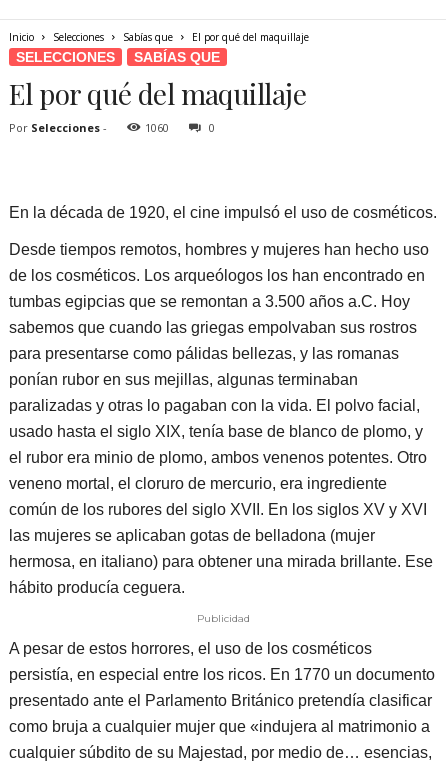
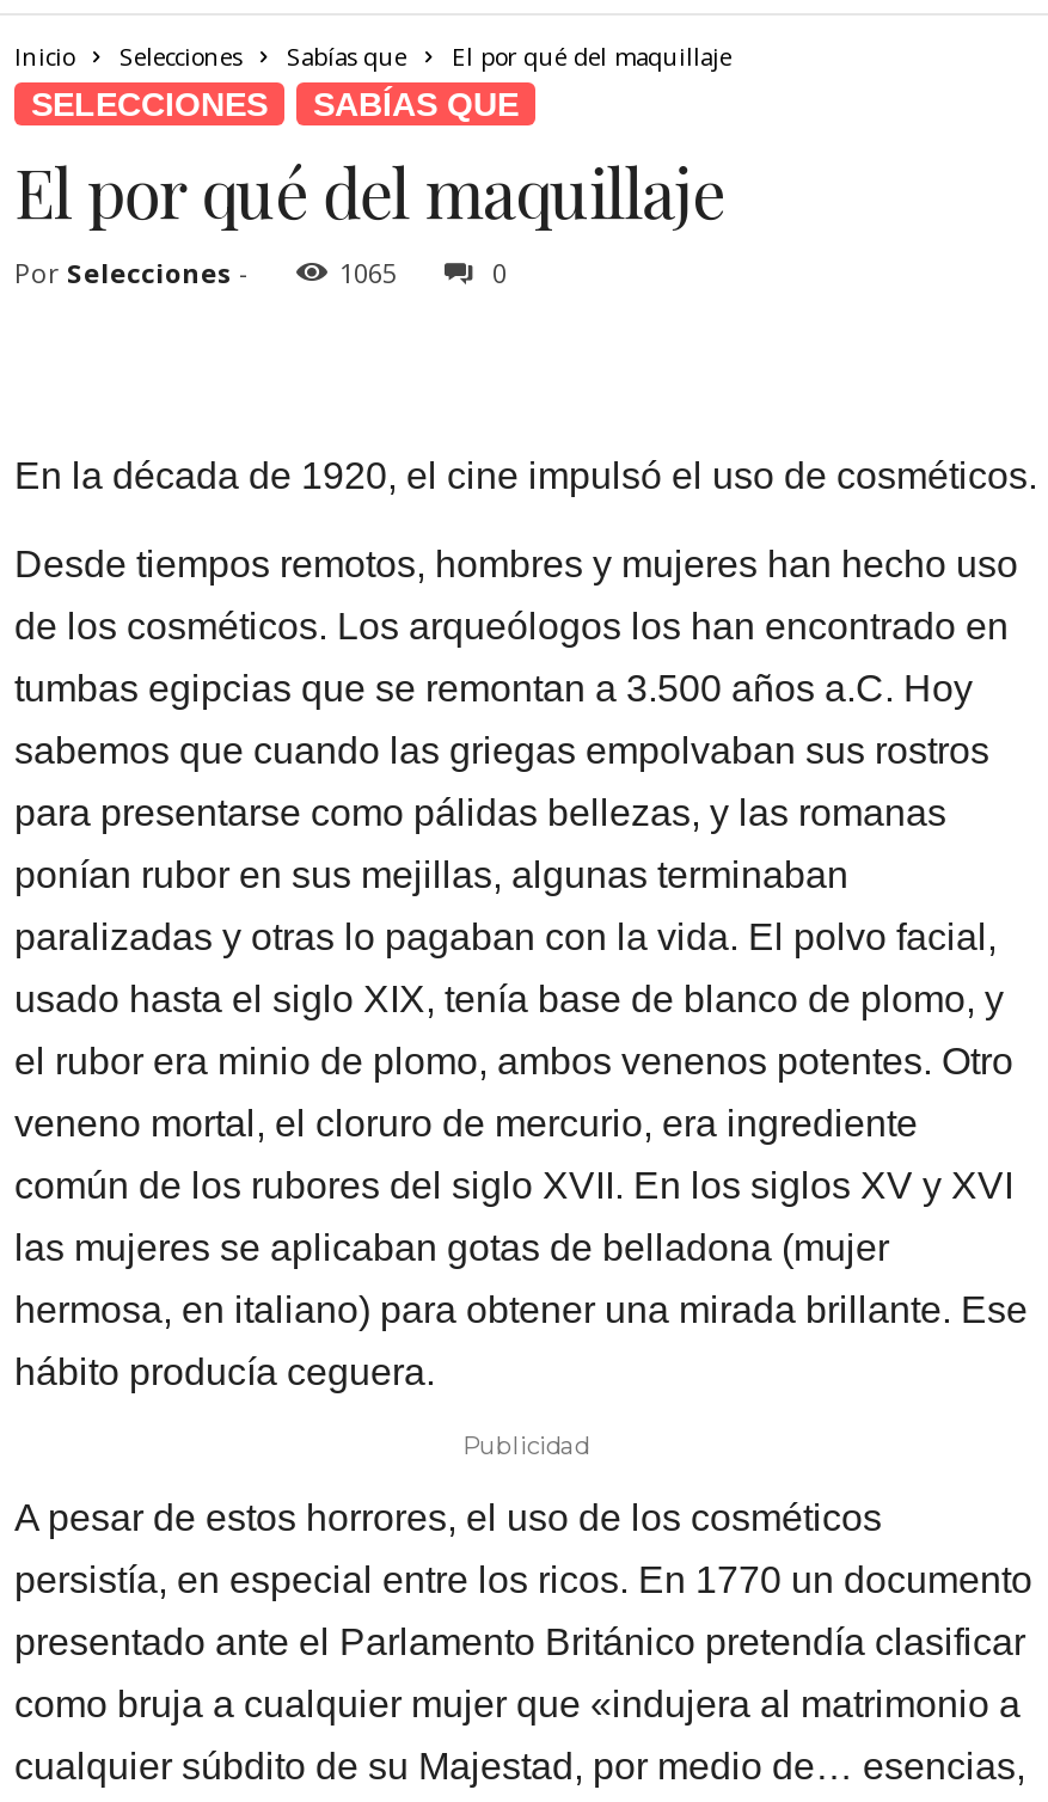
- 1060
+ 1065
